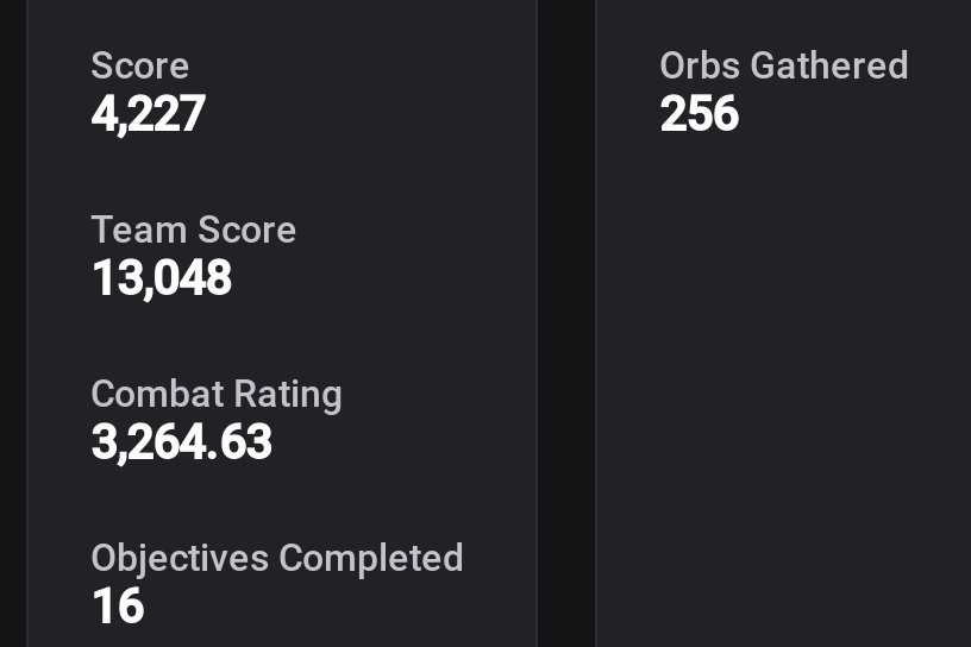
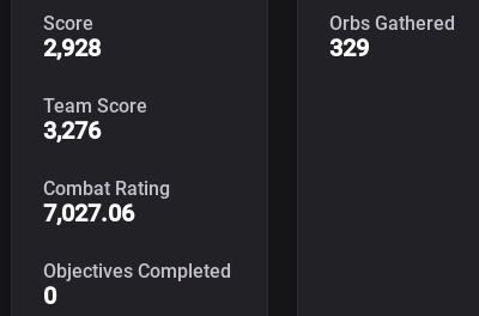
- 4,227
+ 2,928

- 256
+ 329

- 13,048
+ 3,276

- 3,264.63
+ 7,027.06

- 16
+ 0
